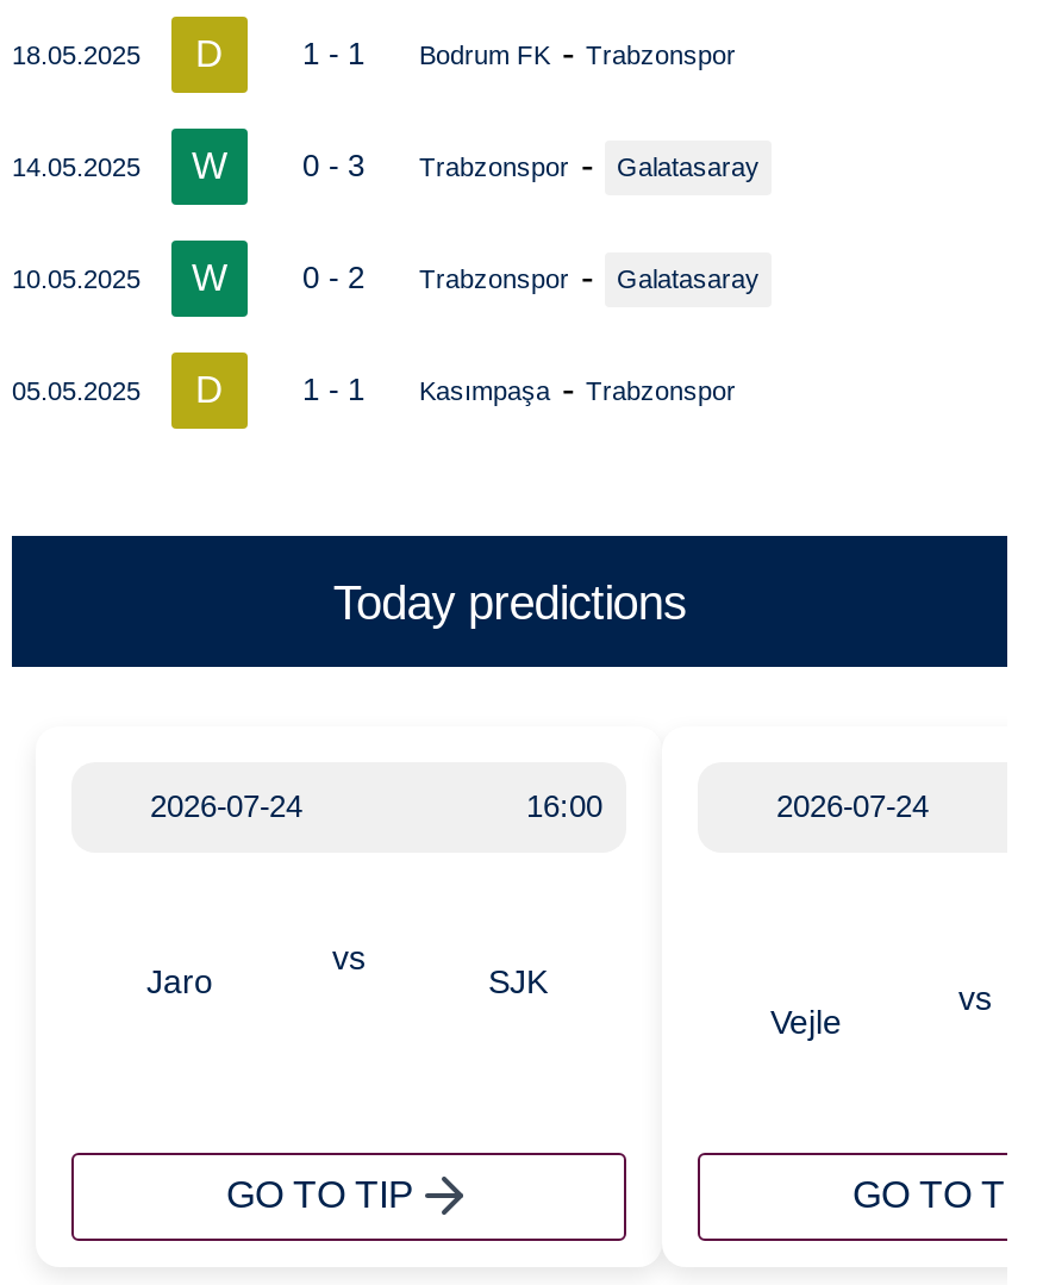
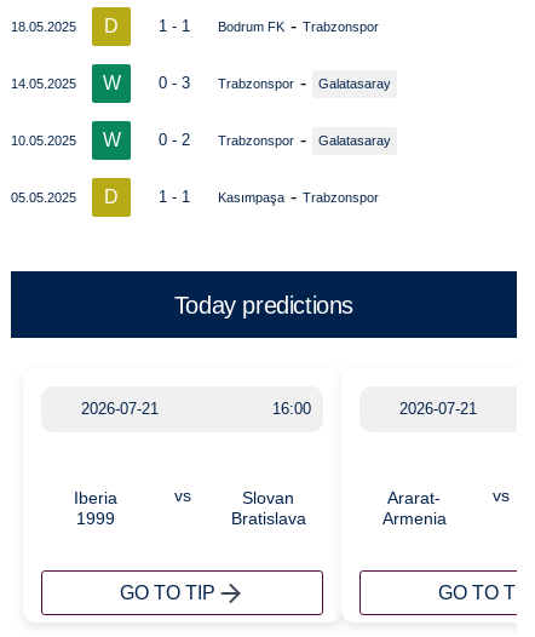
- 2026-07-24
+ 2026-07-21

- 2026-07-24
+ 2026-07-21

- Jaro
+ Iberia
+ 1999

- SJK
+ Slovan
+ Bratislava

- Vejle
+ Ararat-
+ Armenia
